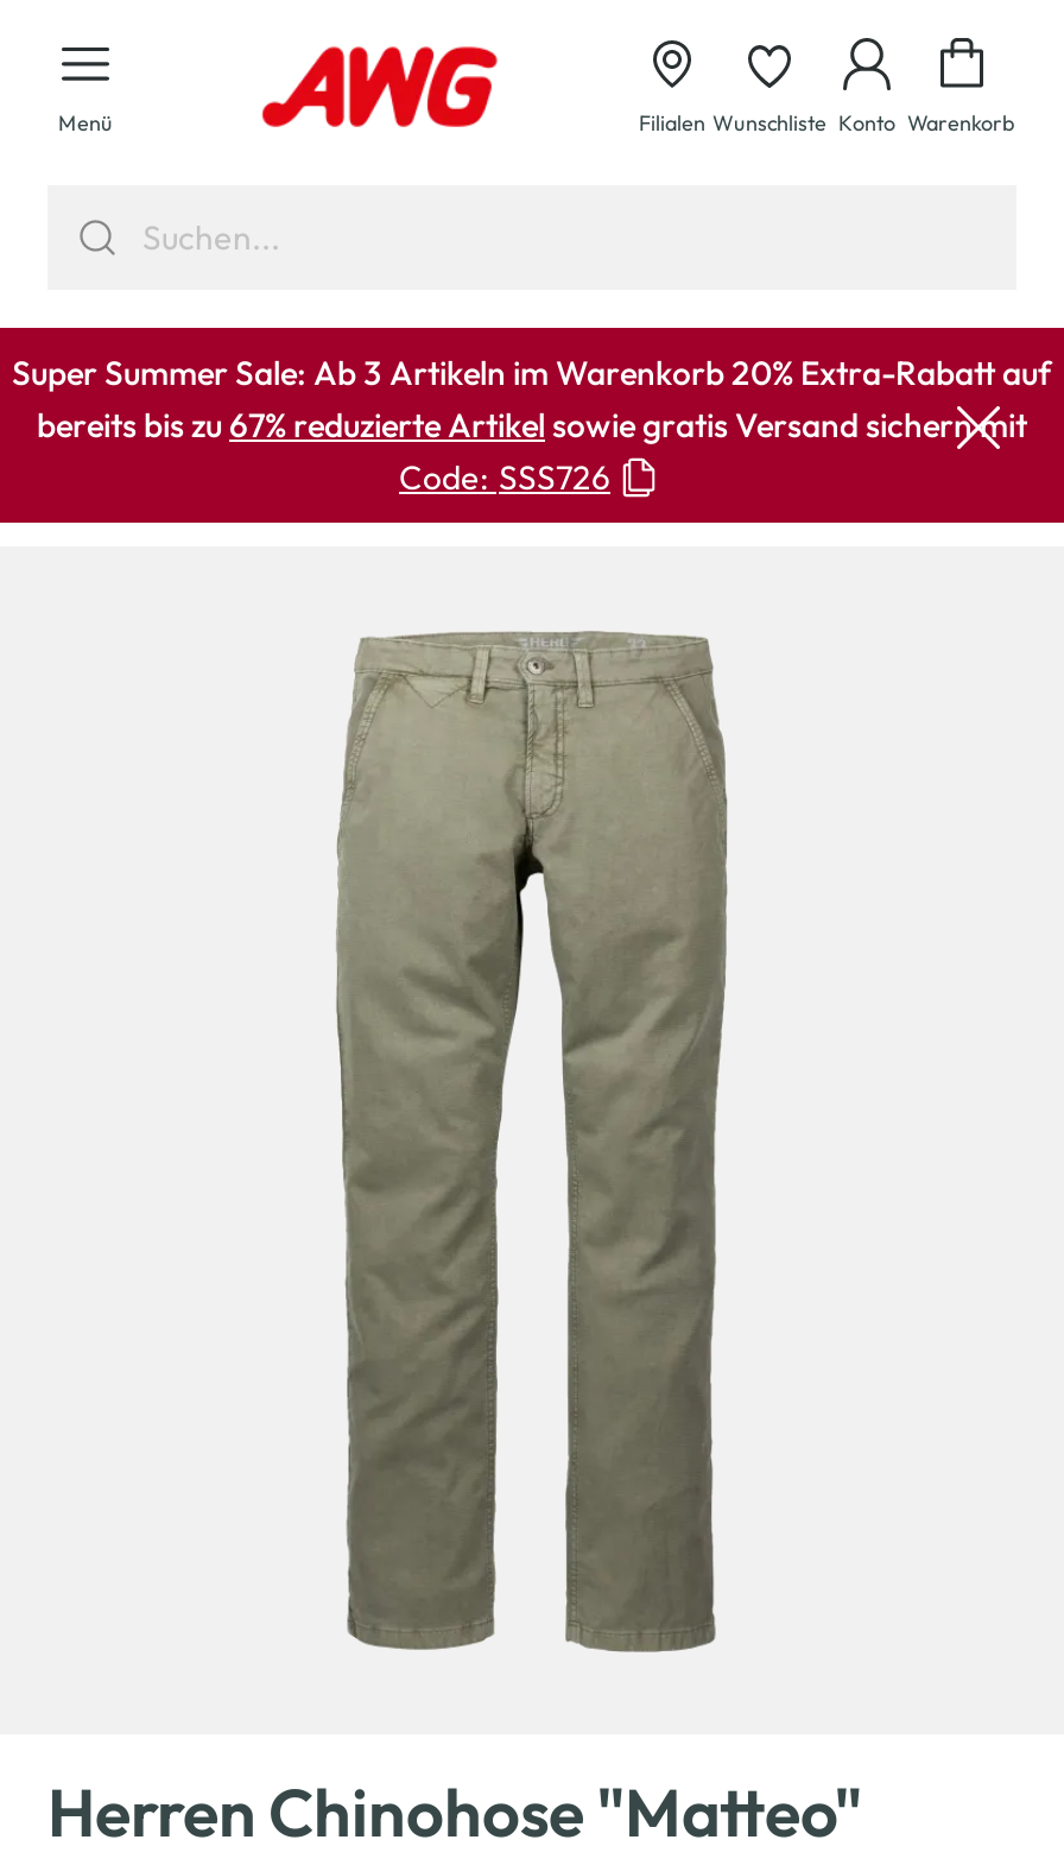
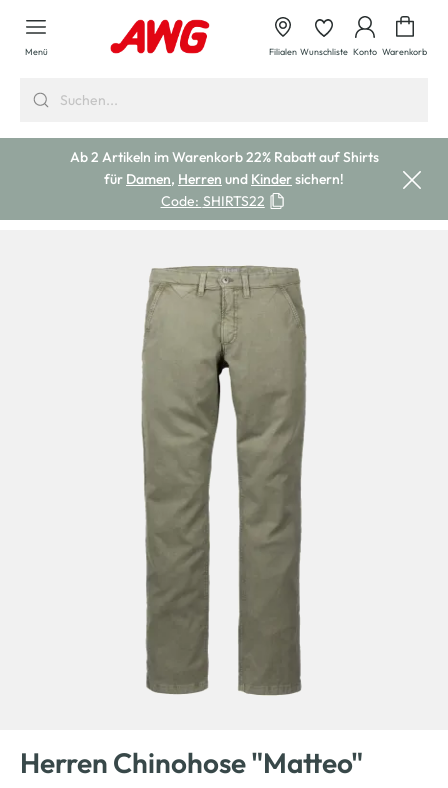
- Super Summer Sale: Ab 3 Artikeln im Warenkorb 20% Extra-Rabatt auf
- bereits bis zu 67% reduzierte Artikel sowie gratis Versand sichern mit
- Code: SSS726
+ Ab 2 Artikeln im Warenkorb 22% Rabatt auf Shirts
+ für Damen, Herren und Kinder sichern!
+ Code: SHIRTS22
